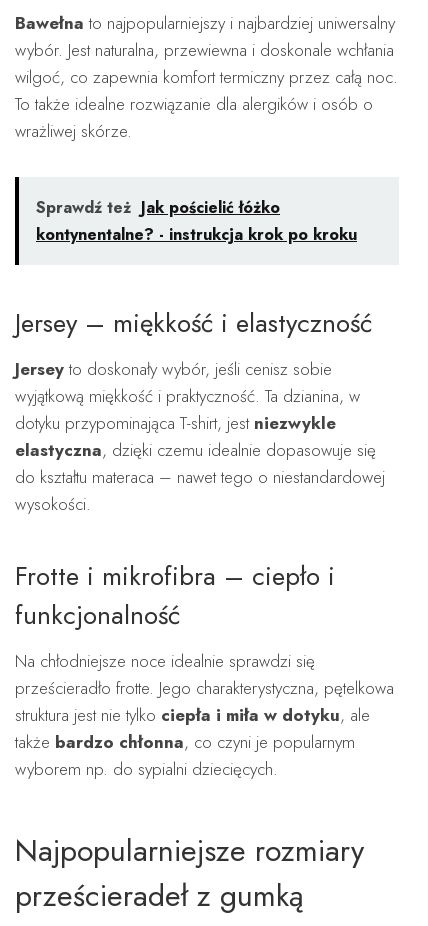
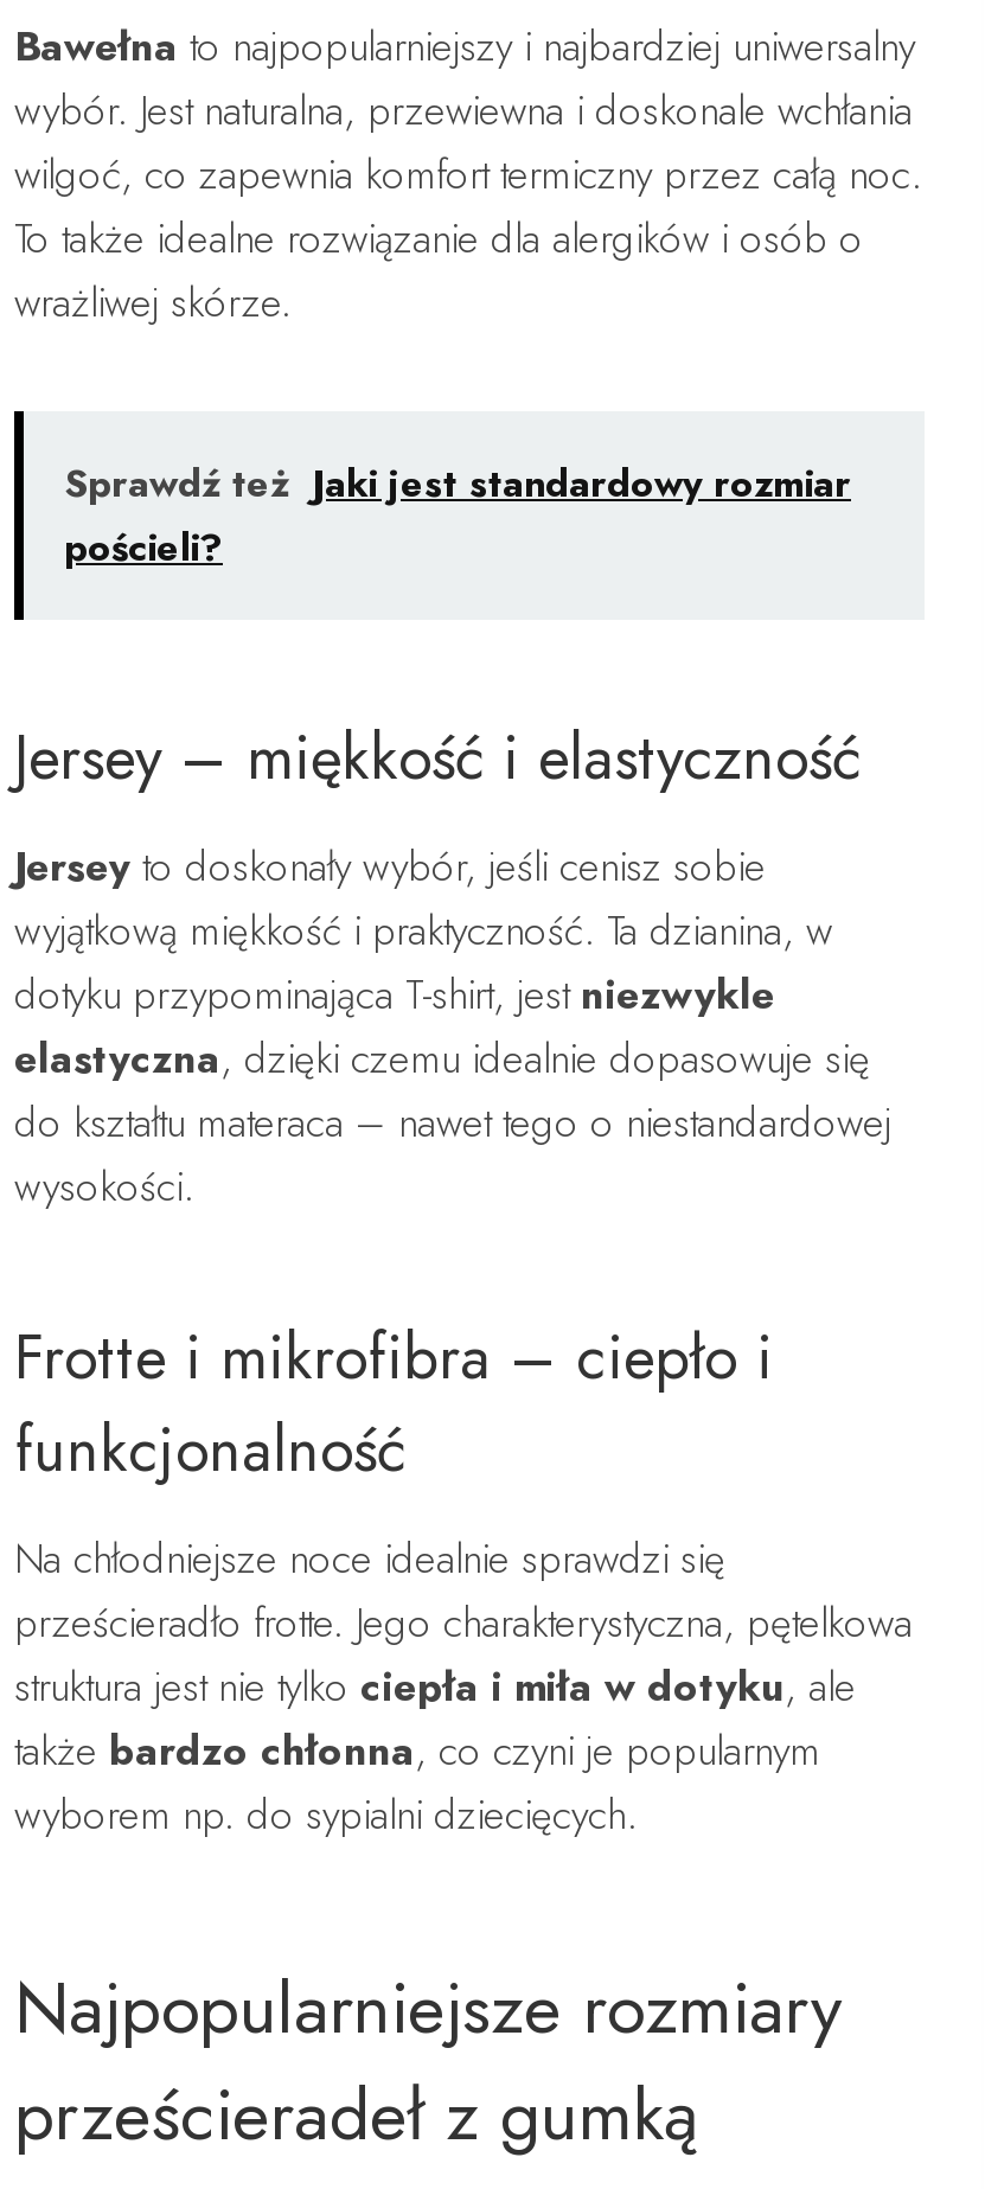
- Sprawdź też Jak pościelić łóżko
- kontynentalne? - instrukcja krok po kroku
+ Sprawdź też Jaki jest standardowy rozmiar
+ pościeli?
